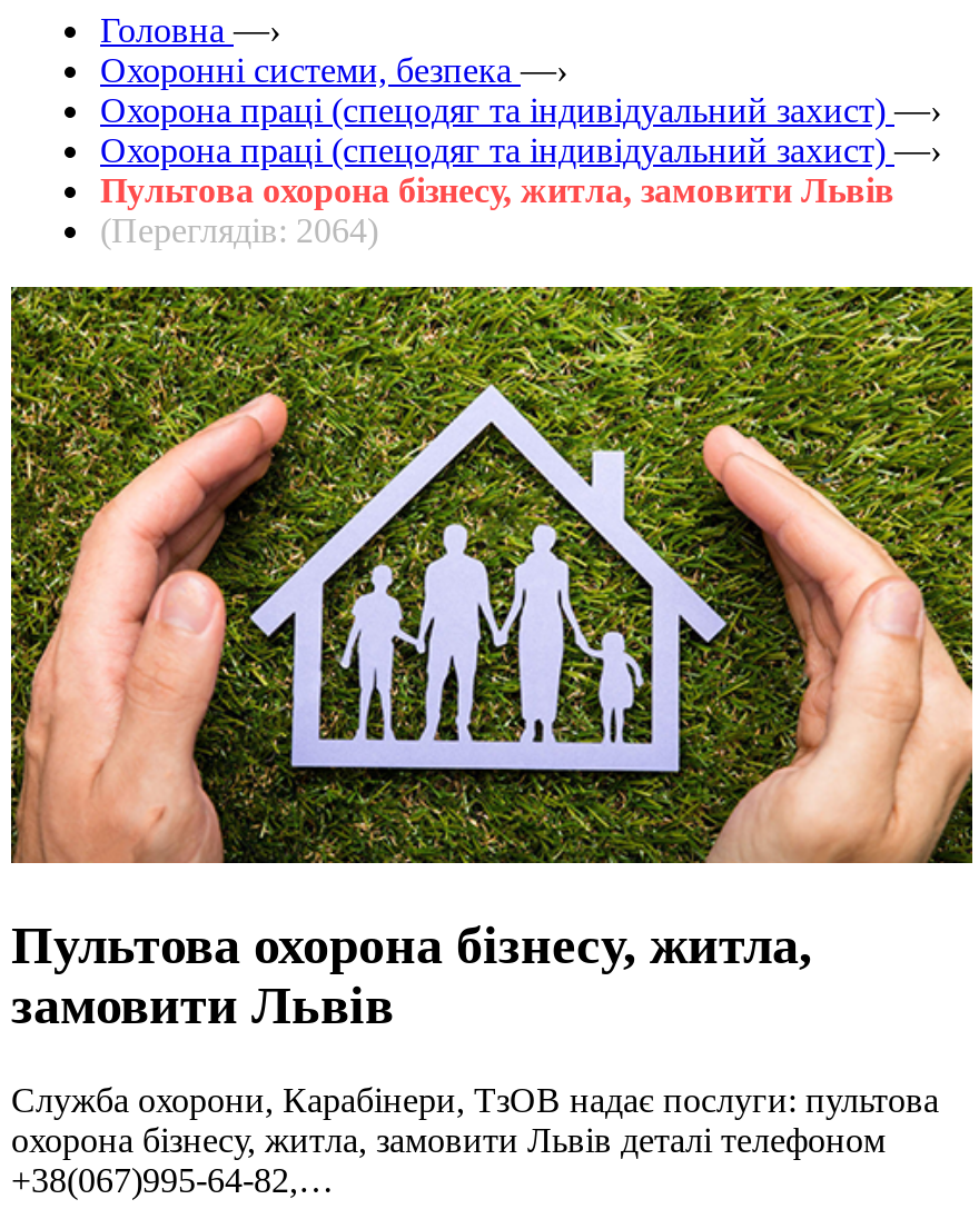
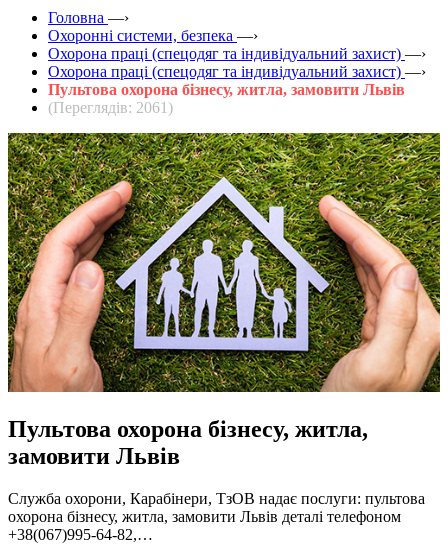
- (Переглядів: 2064)
+ (Переглядів: 2061)
